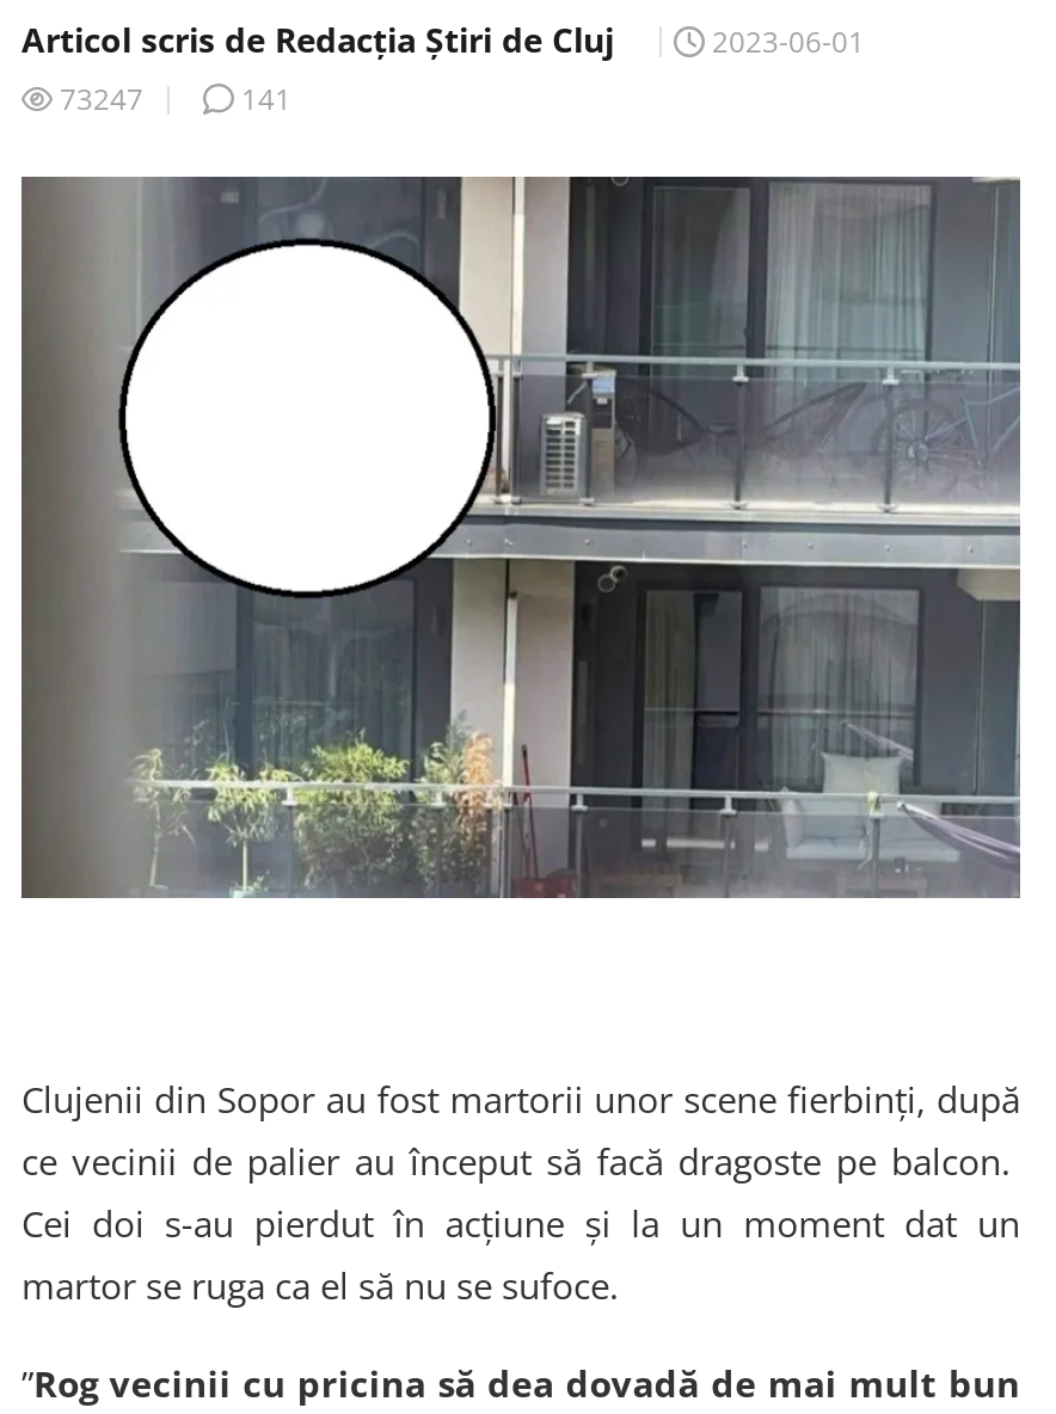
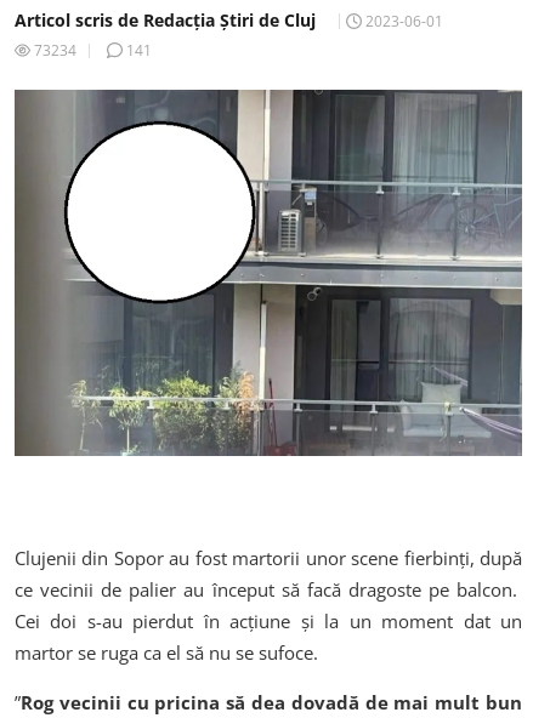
- 73247
+ 73234
